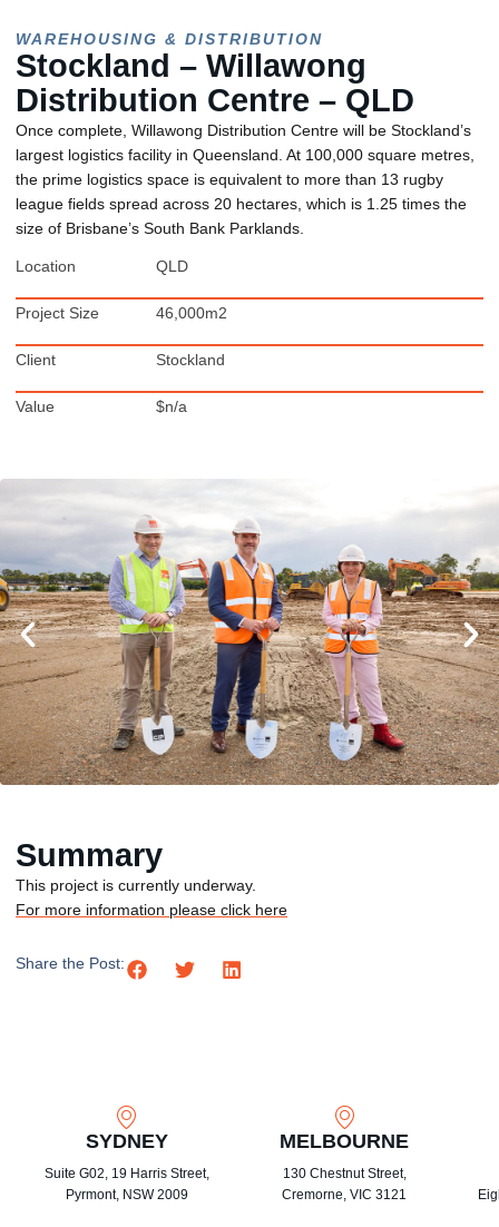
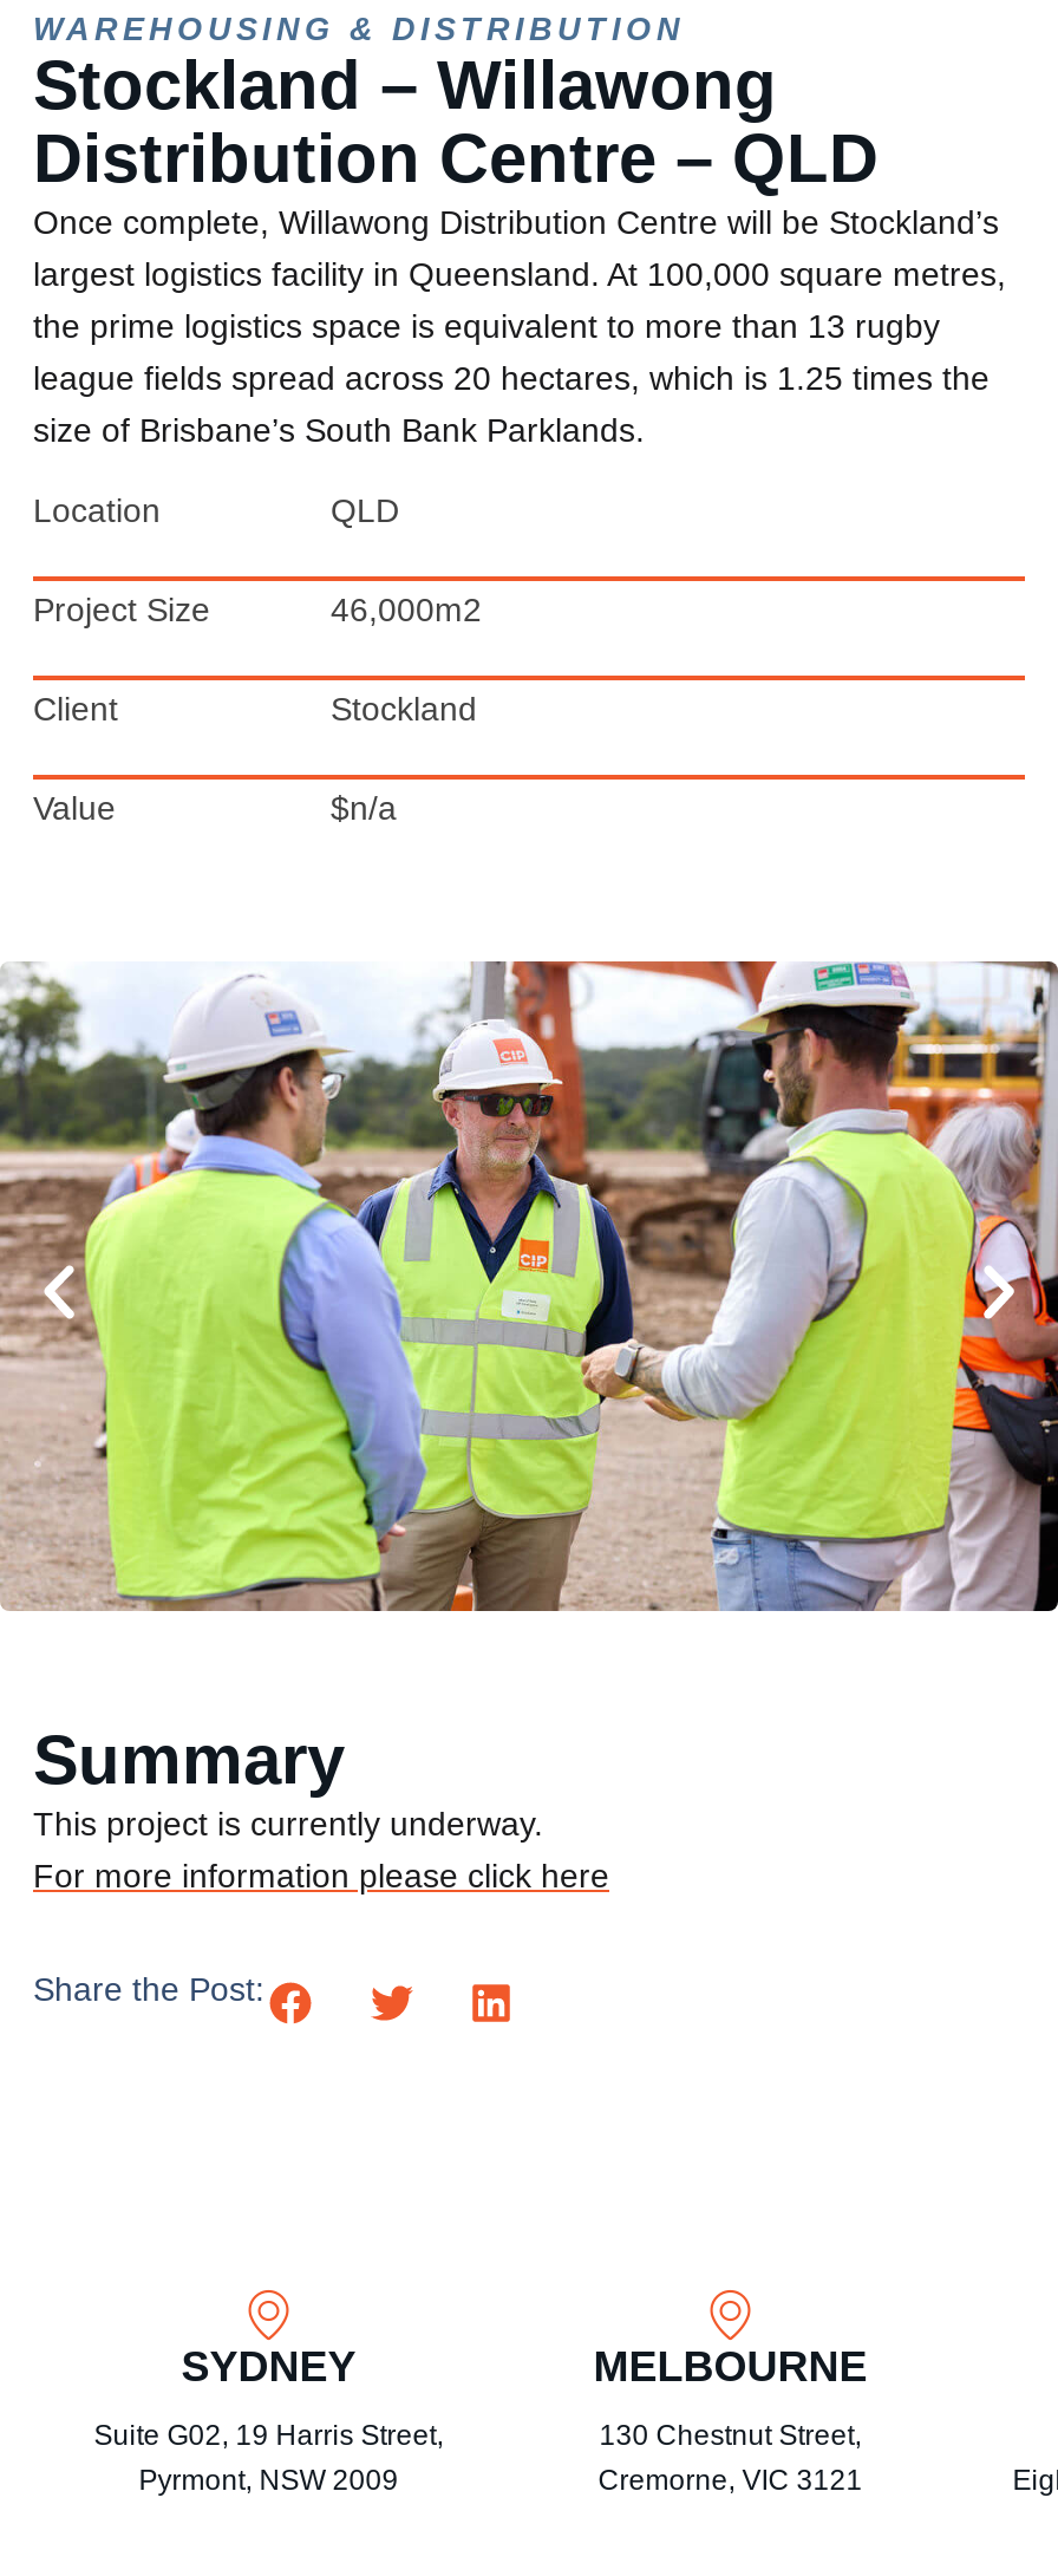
- [image]
+ [image]
